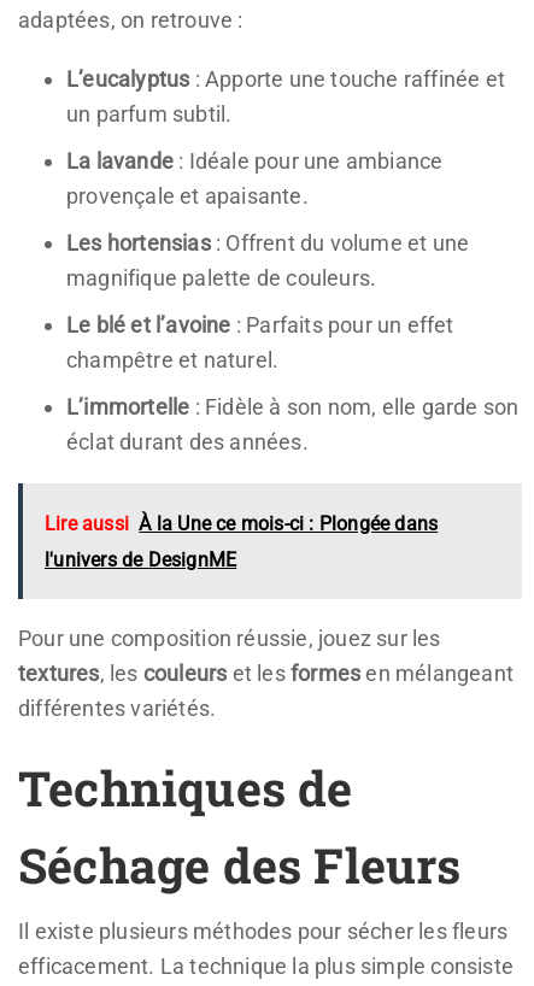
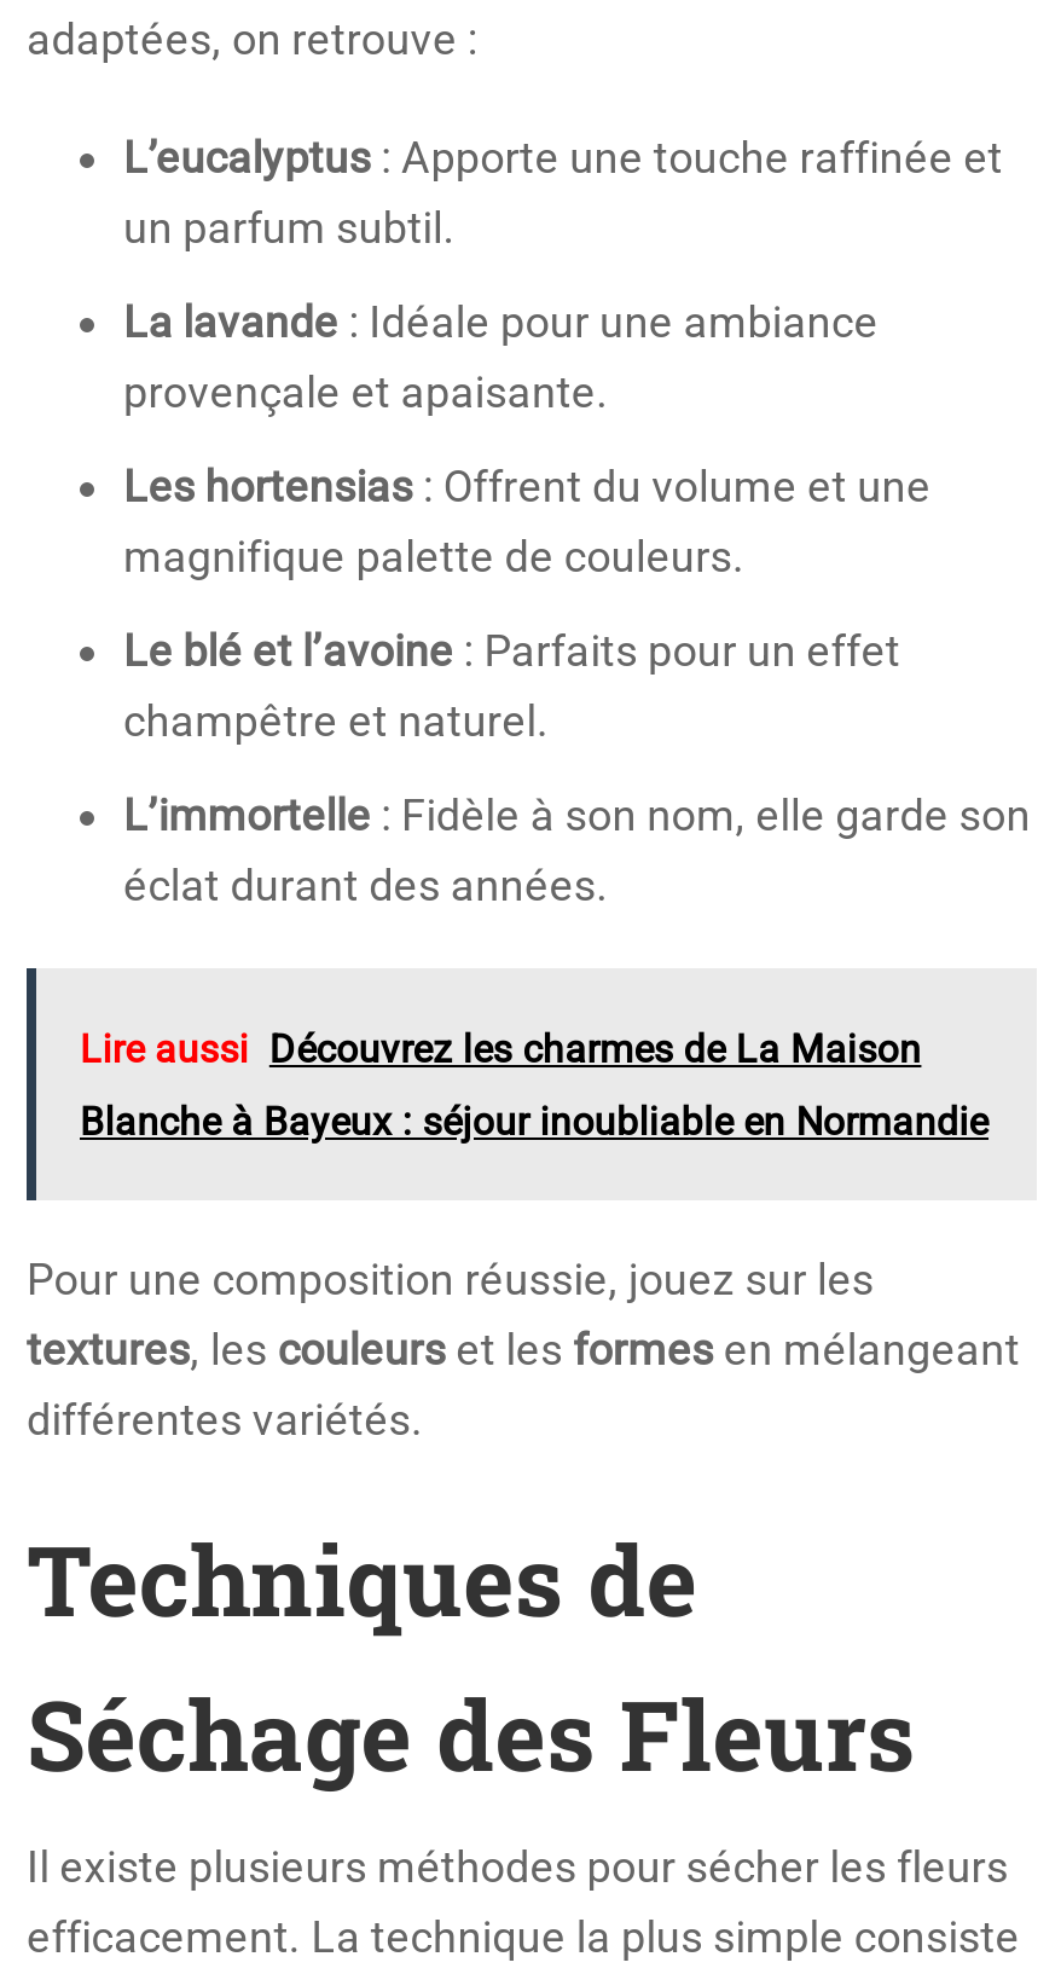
- Lire aussi À la Une ce mois-ci : Plongée dans
+ Lire aussi Découvrez les charmes de La Maison

- l'univers de DesignME
+ Blanche à Bayeux : séjour inoubliable en Normandie
